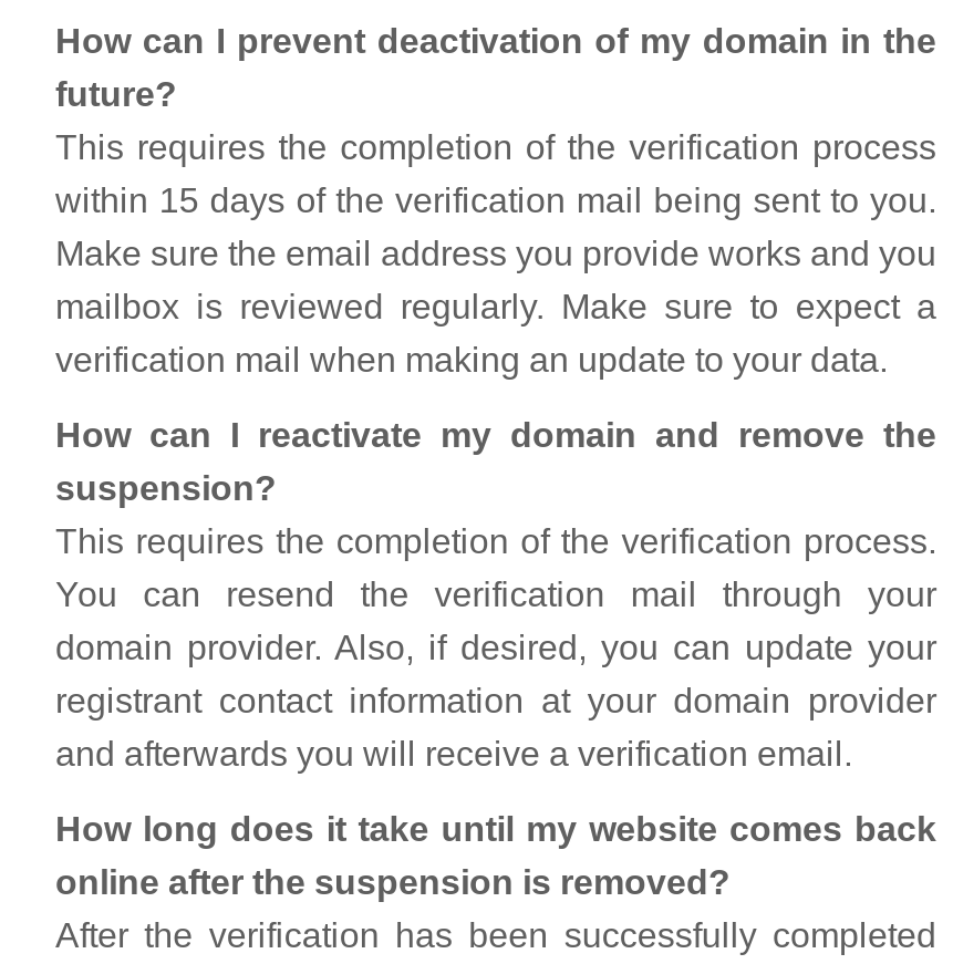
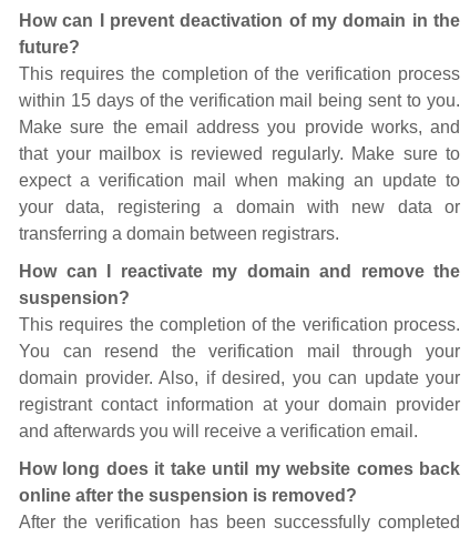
- Make sure the email address you provide works and you
- mailbox is reviewed regularly. Make sure to expect a
- verification mail when making an update to your data.
+ Make sure the email address you provide works, and
+ that your mailbox is reviewed regularly. Make sure to
+ expect a verification mail when making an update to
+ your data, registering a domain with new data or
+ transferring a domain between registrars.
